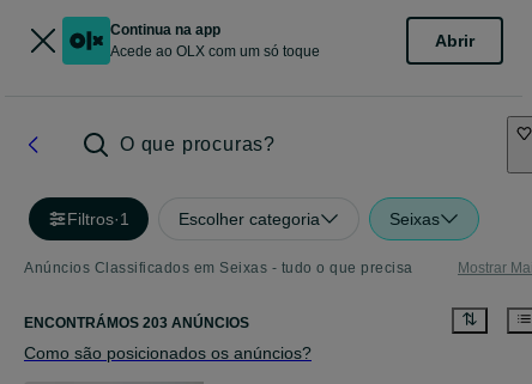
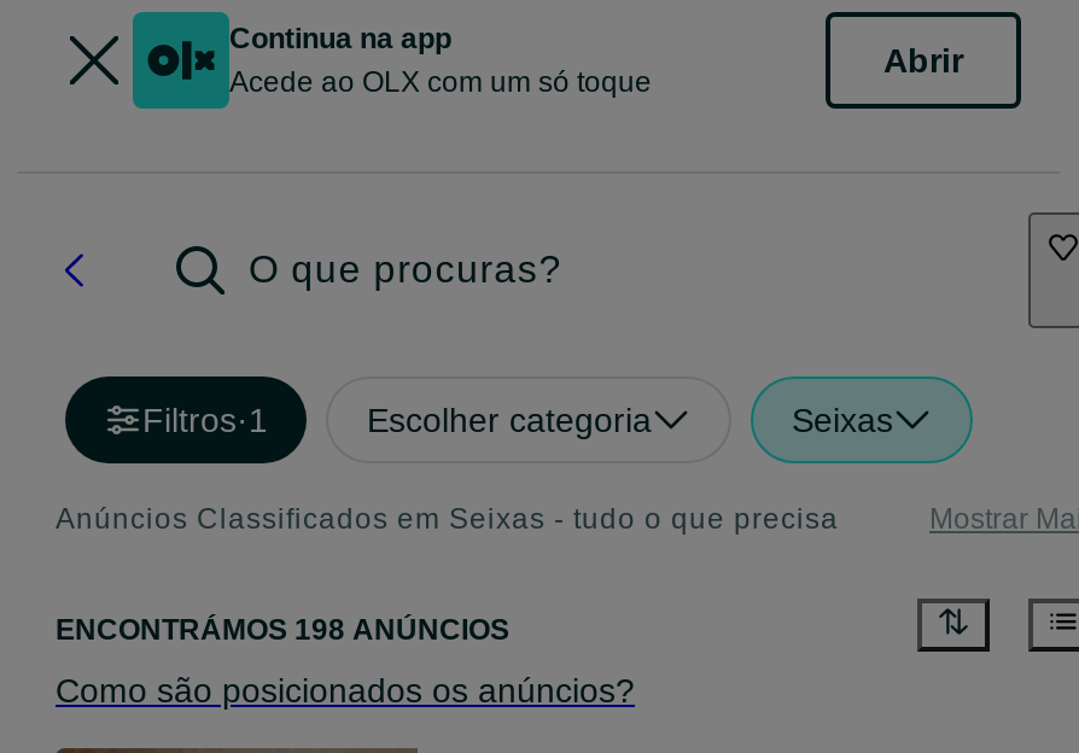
- ENCONTRÁMOS 203 ANÚNCIOS
+ ENCONTRÁMOS 198 ANÚNCIOS
